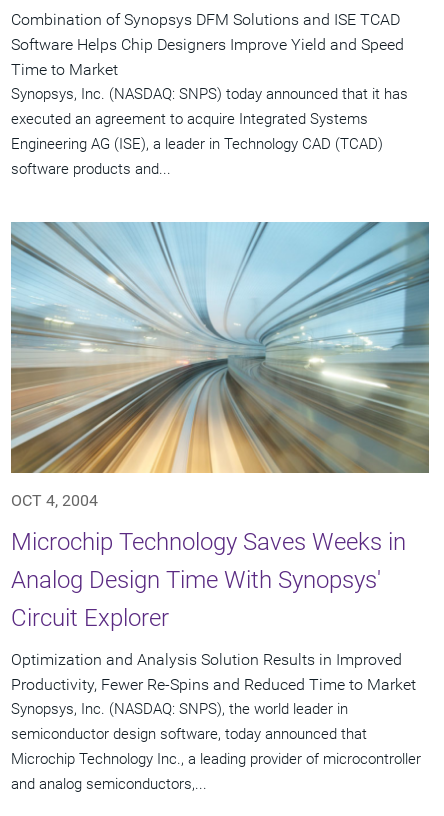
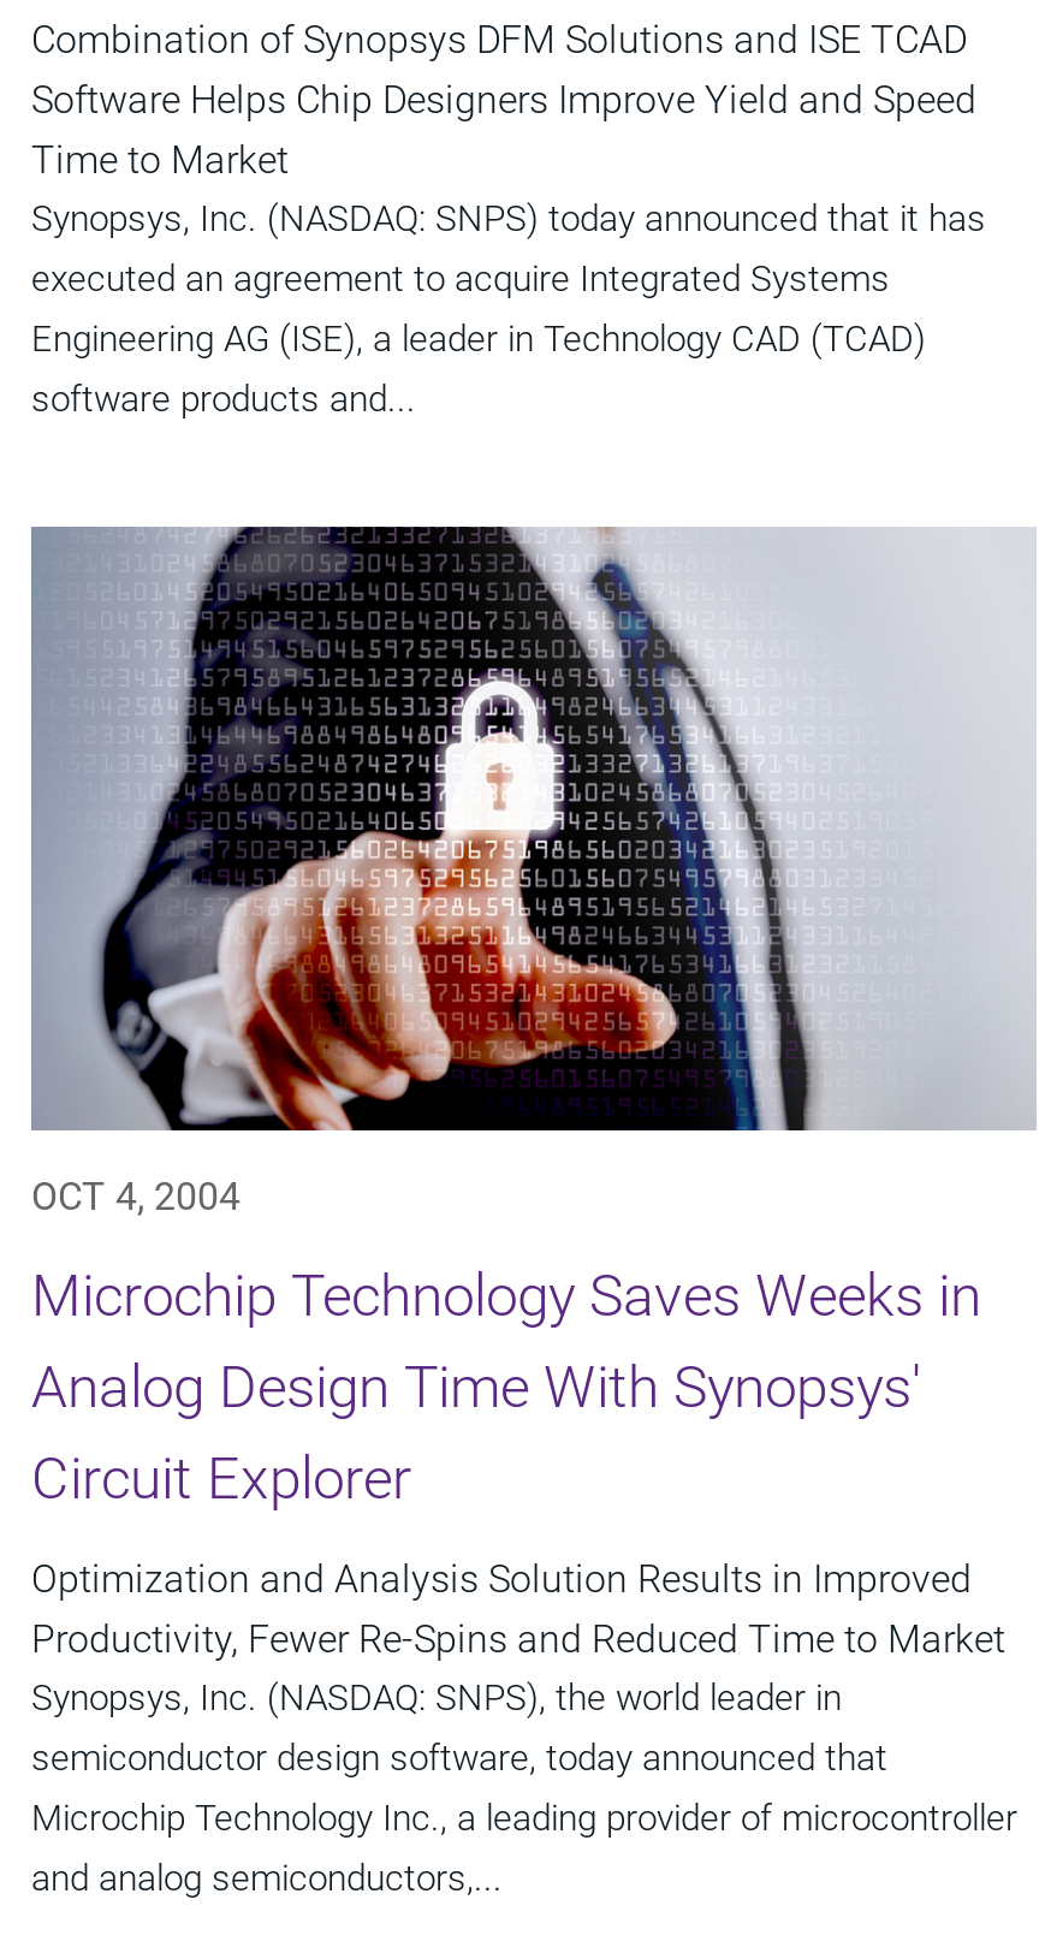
- [image]
+ [image]
